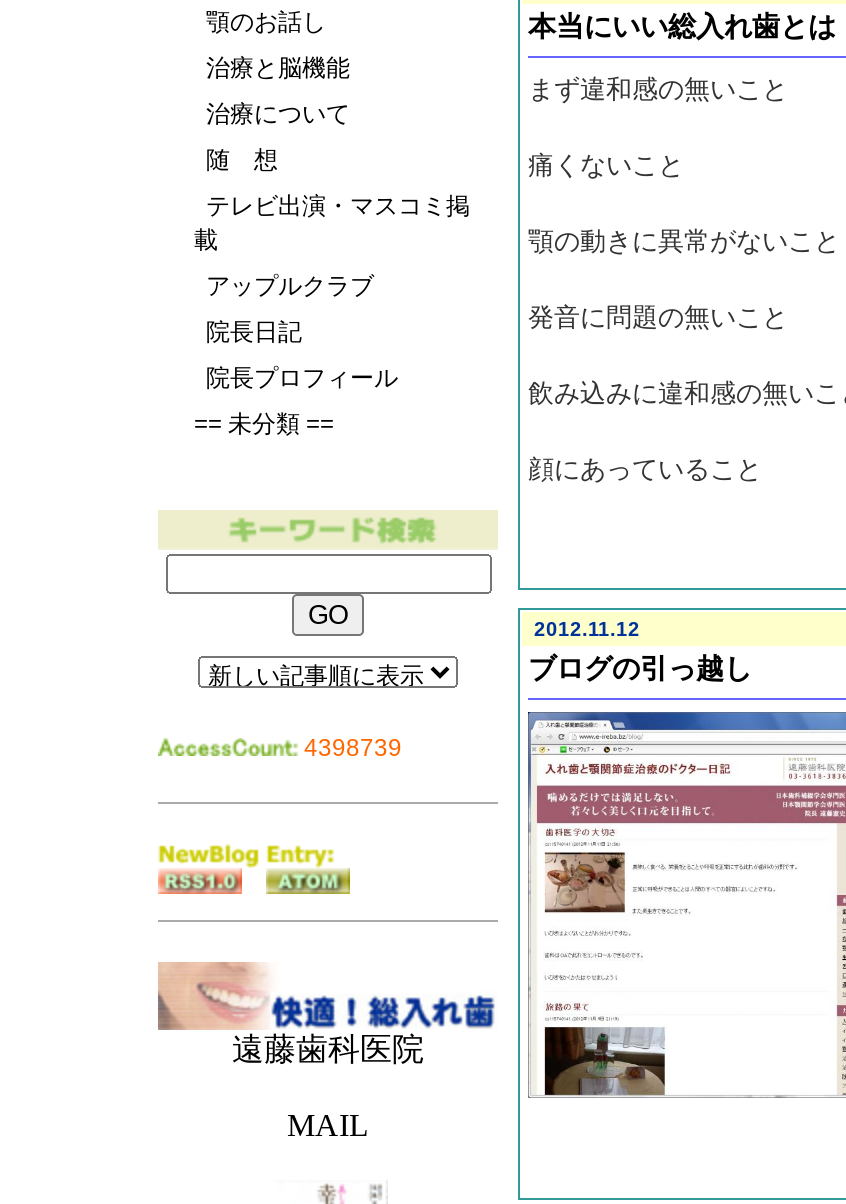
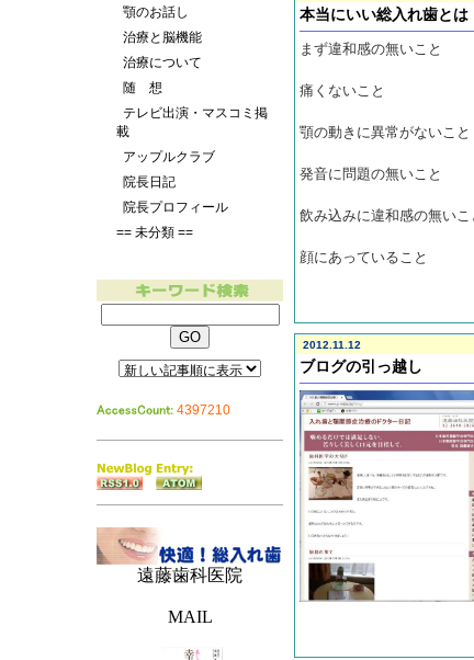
- 4398739
+ 4397210
